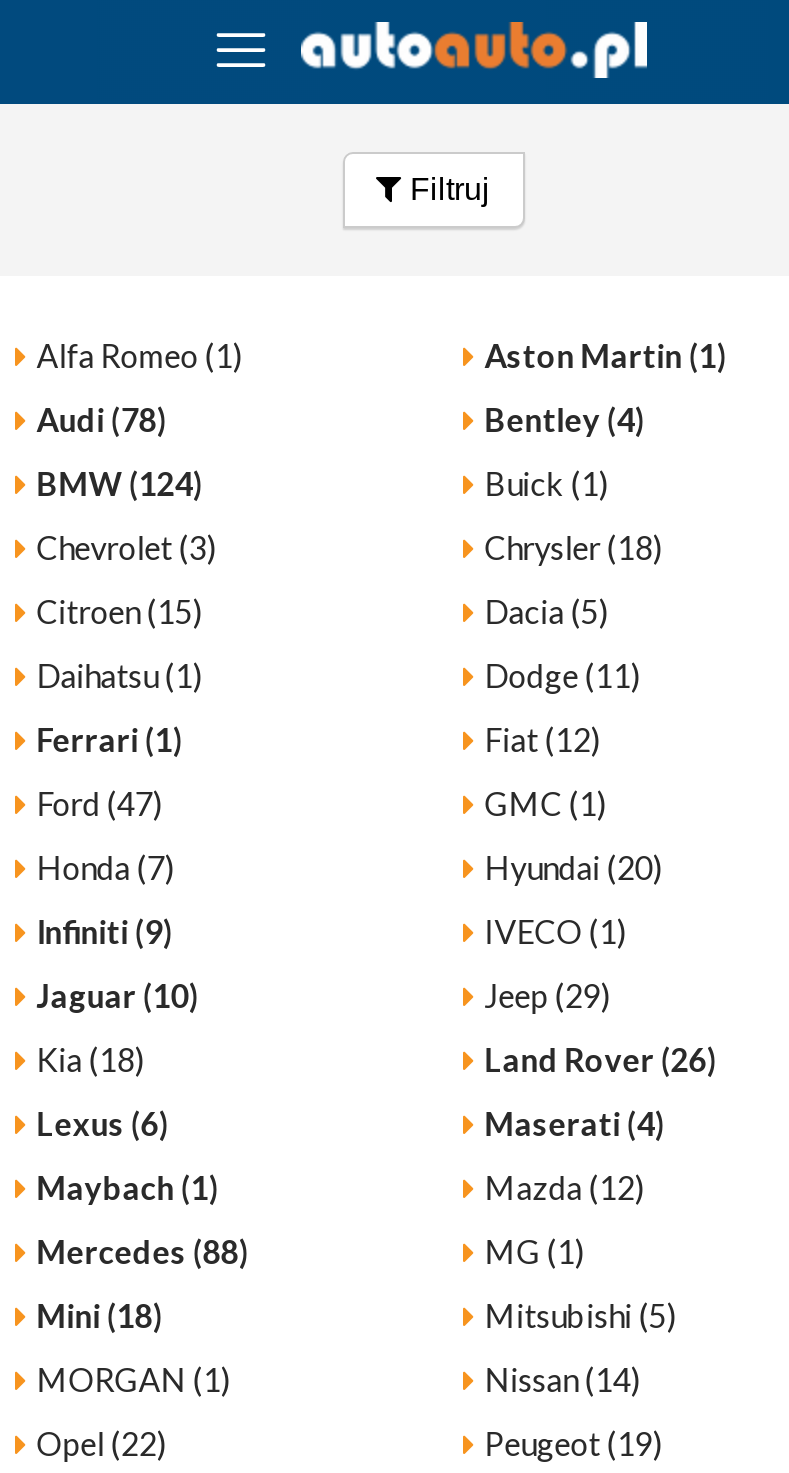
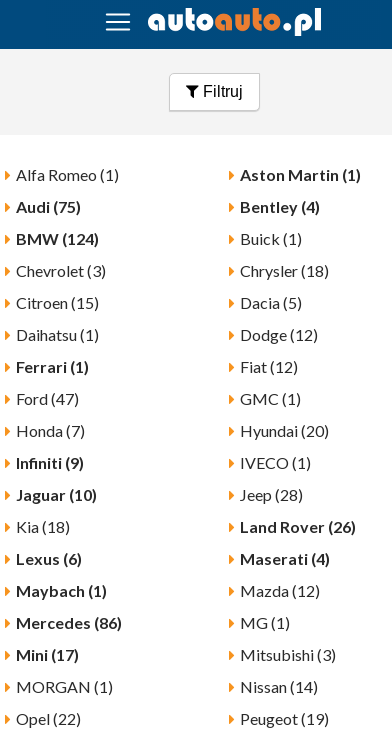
- Audi (78)
+ Audi (75)

- Dodge (11)
+ Dodge (12)

- Jeep (29)
+ Jeep (28)

- Mercedes (88)
+ Mercedes (86)

- Mini (18)
+ Mini (17)

- Mitsubishi (5)
+ Mitsubishi (3)
